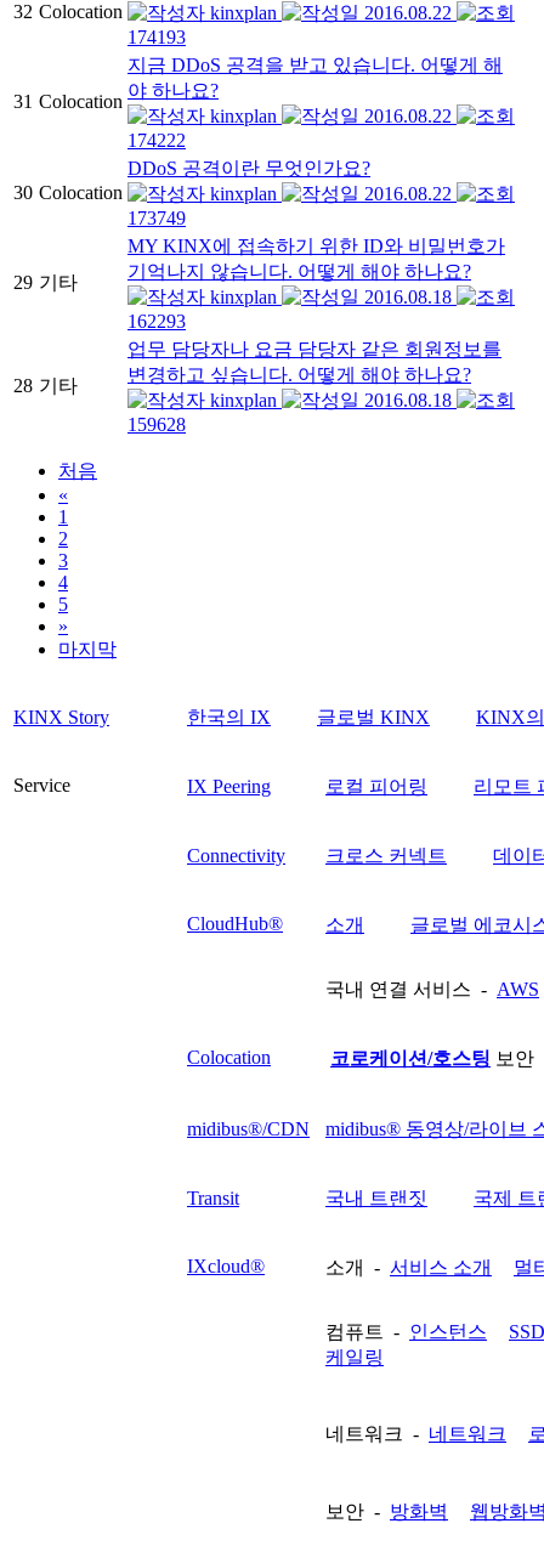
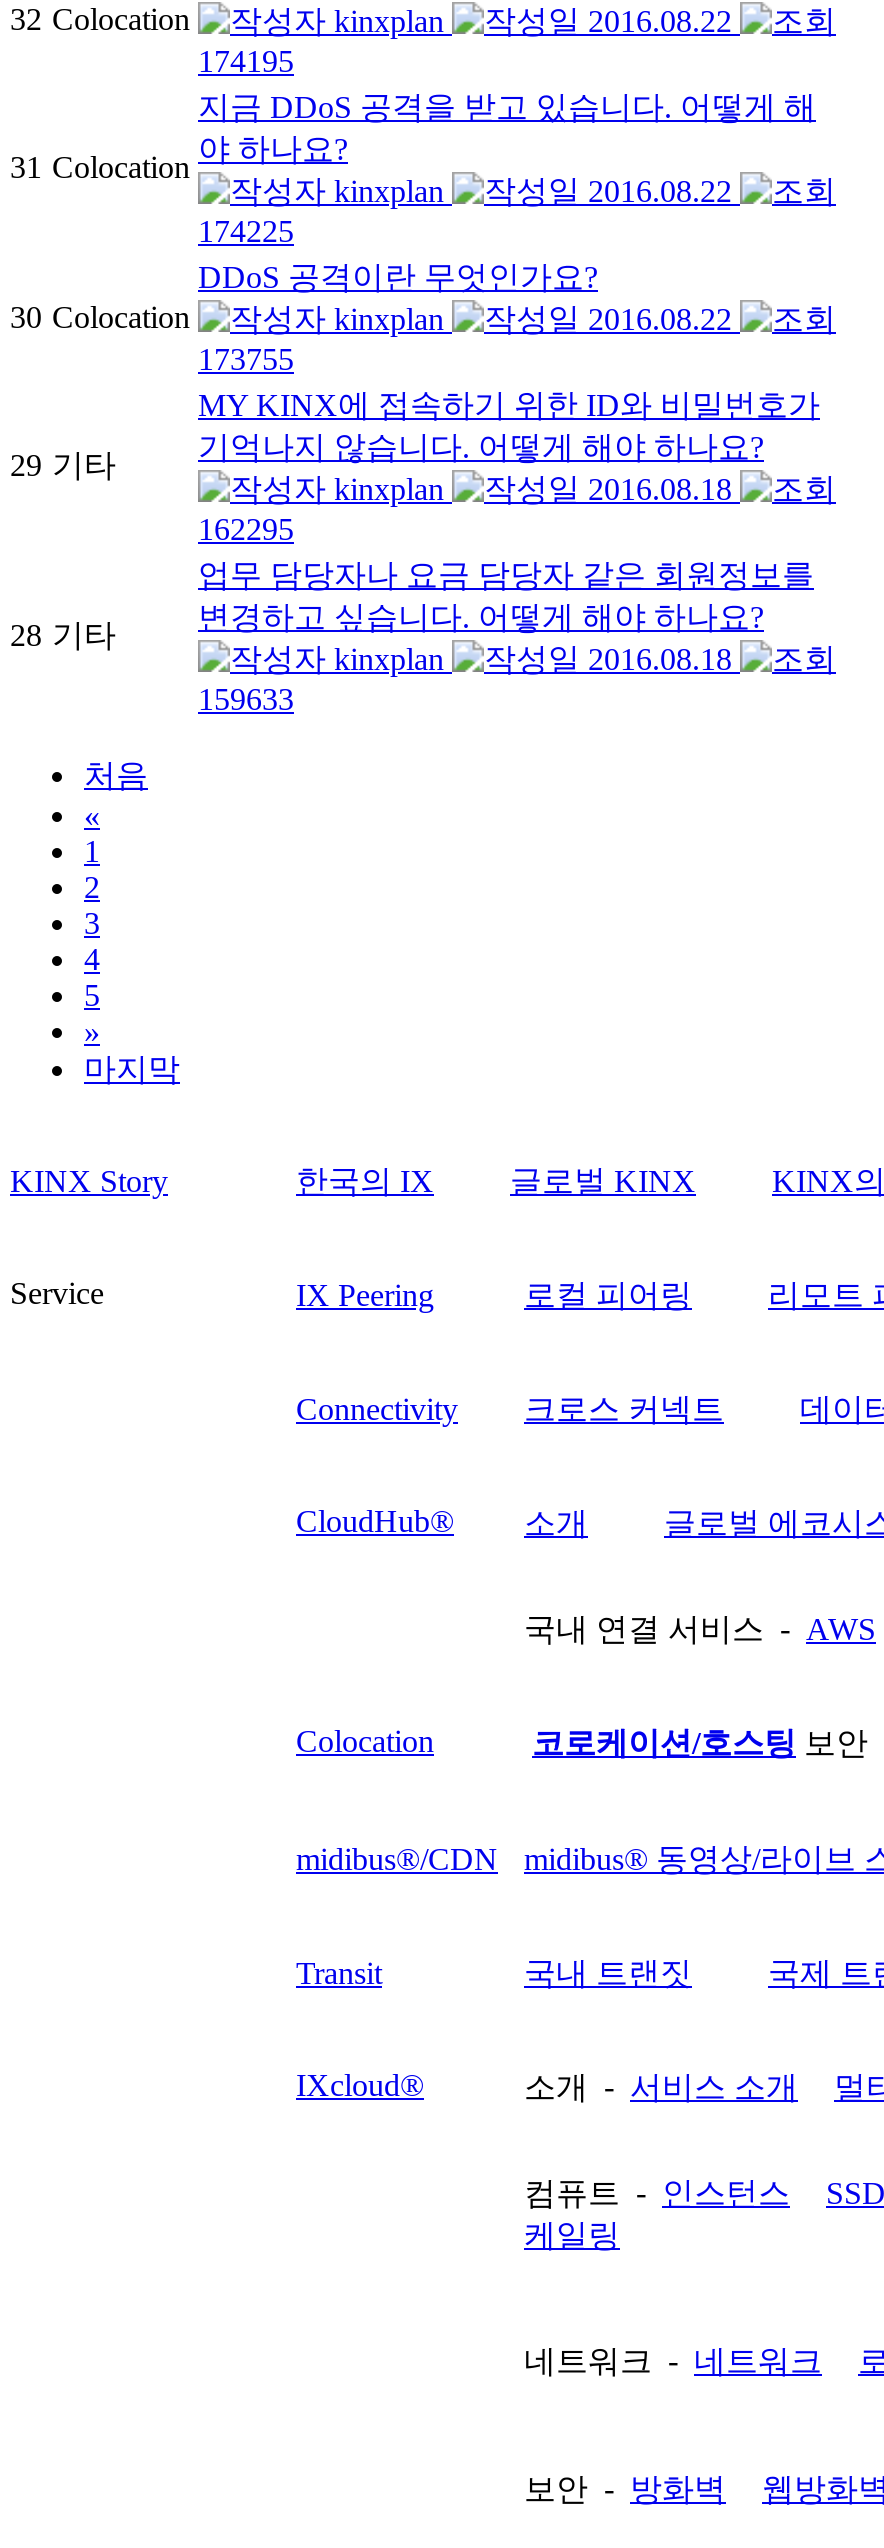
- 174193
+ 174195

- 174222
+ 174225

- 173749
+ 173755

- 162293
+ 162295

- 159628
+ 159633
